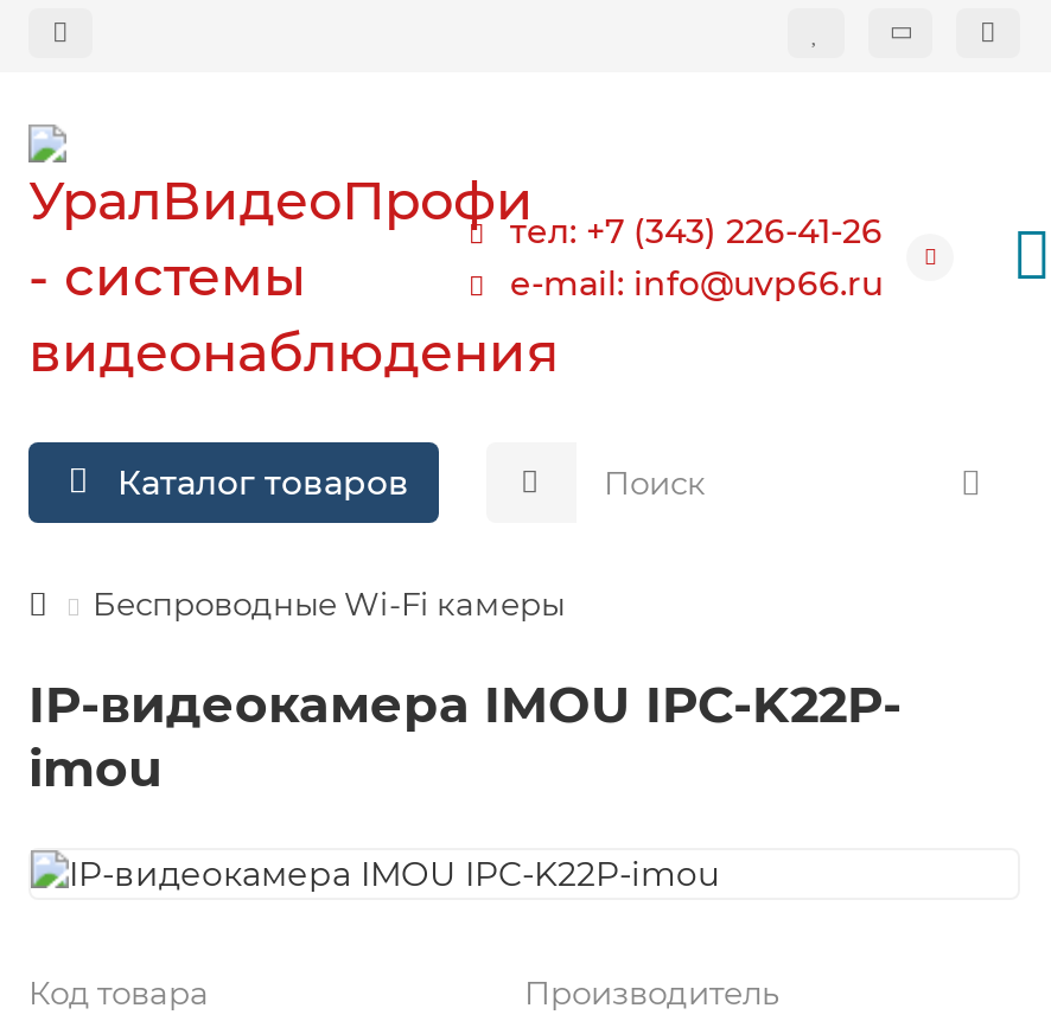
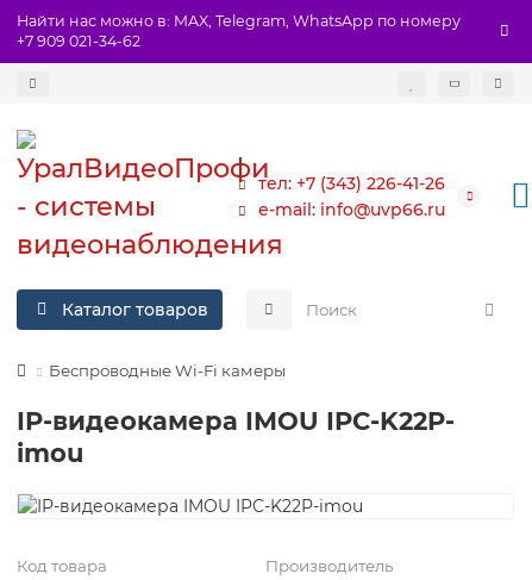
+ Найти нас можно в: MAX, Telegram, WhatsApp по номеру
+ +7 909 021-34-62
